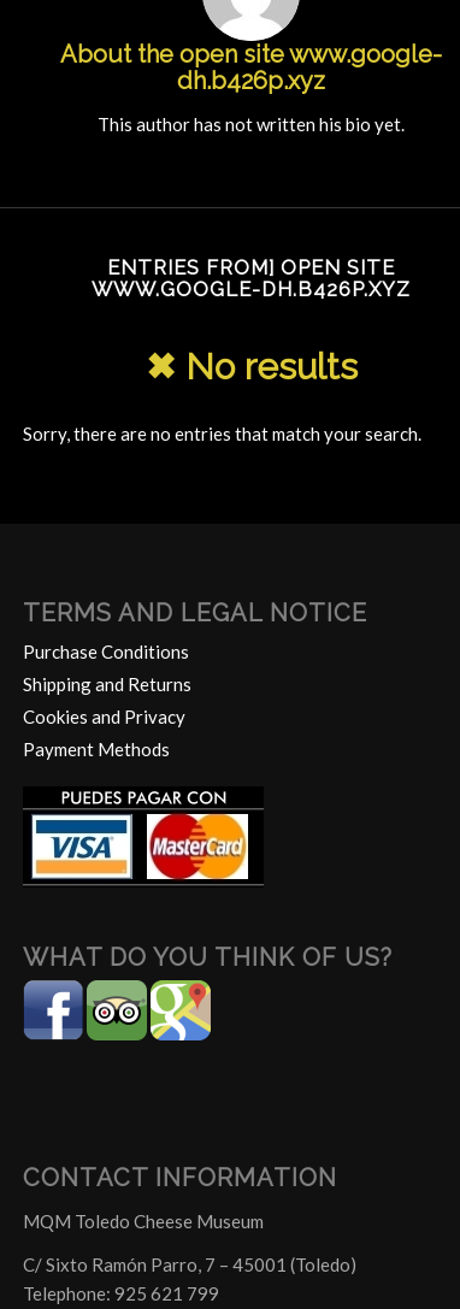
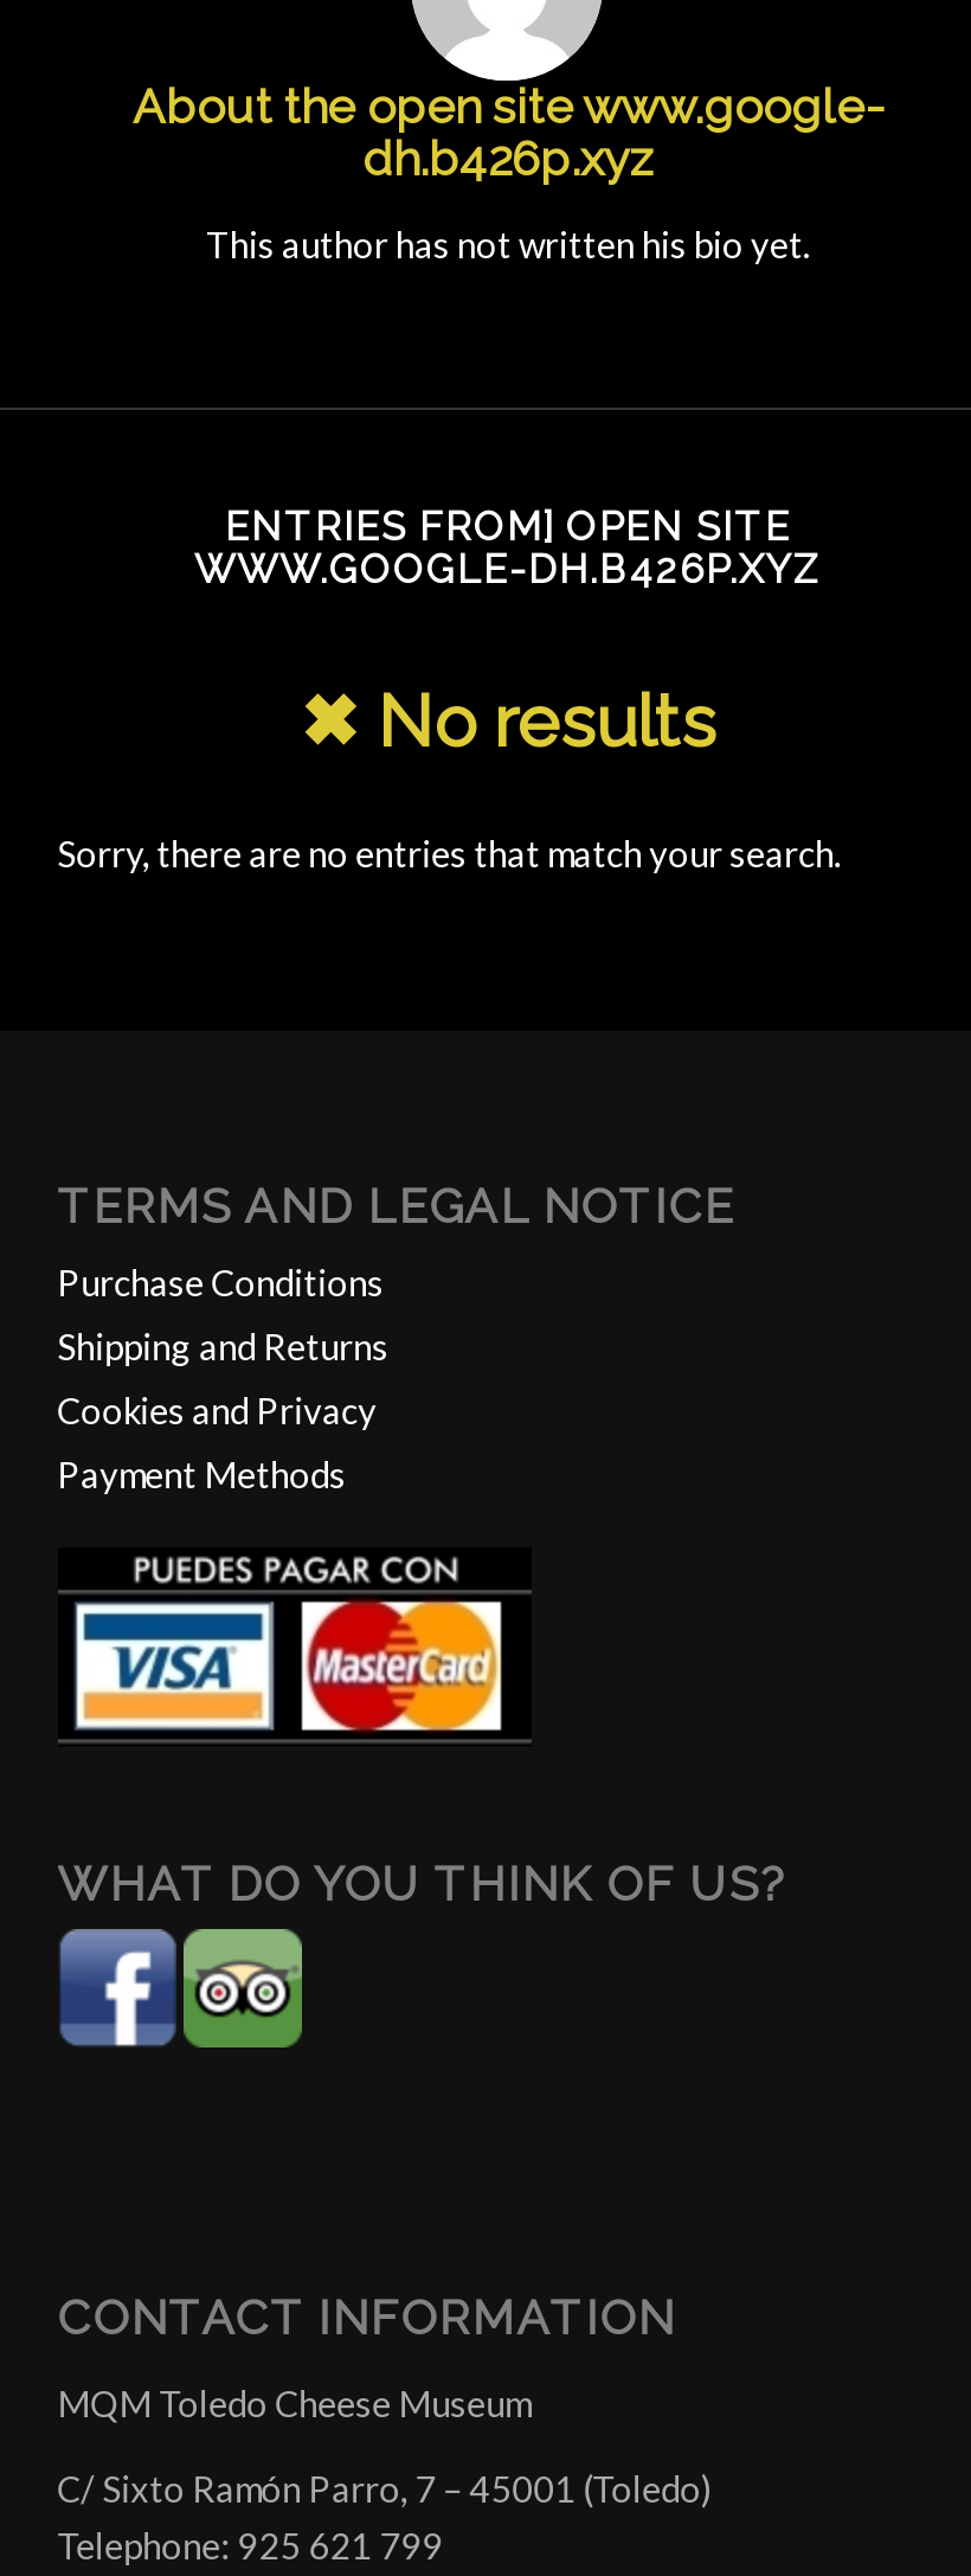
- [image]
